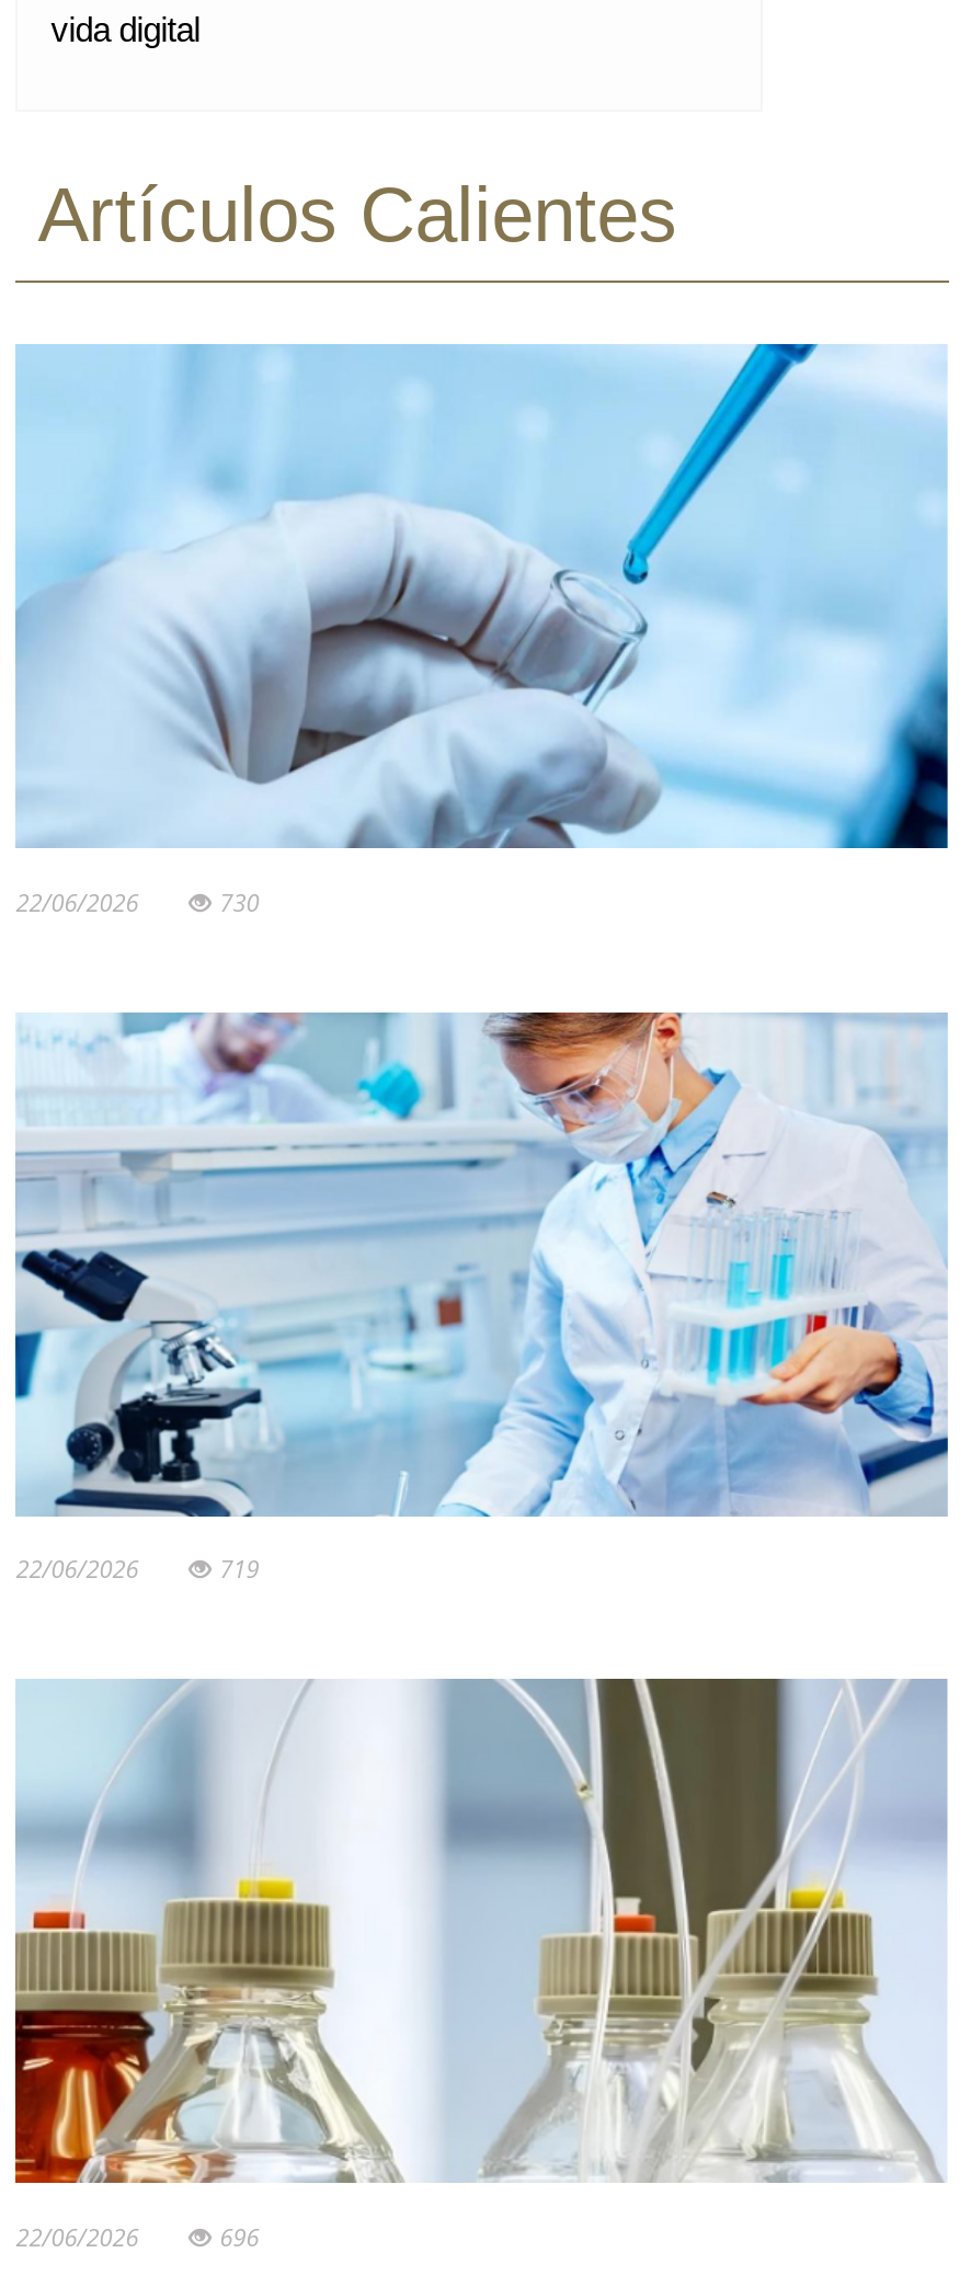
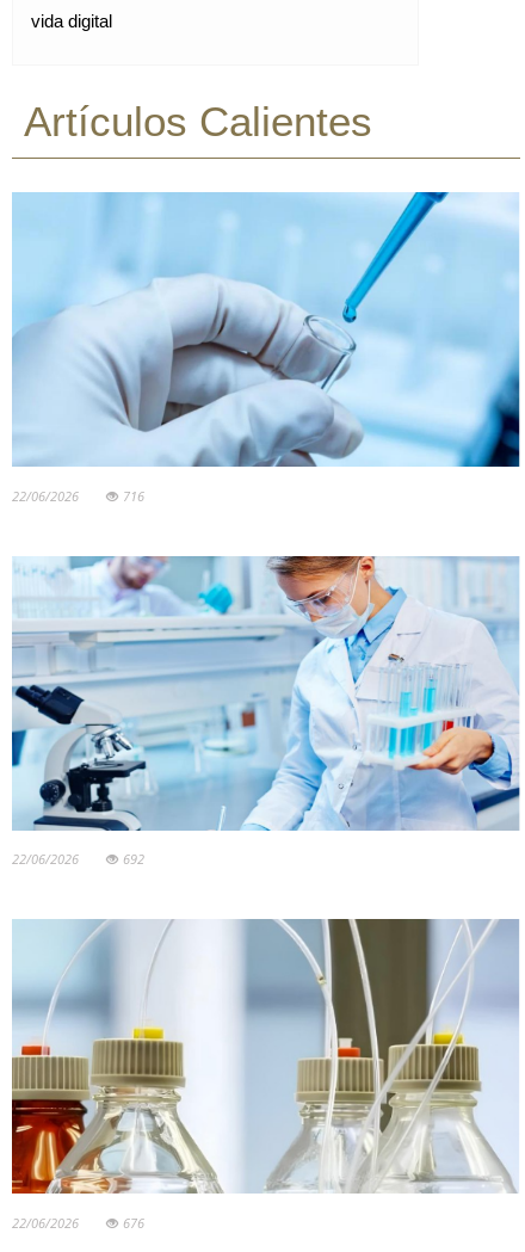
- 730
+ 716

- 719
+ 692

- 696
+ 676
